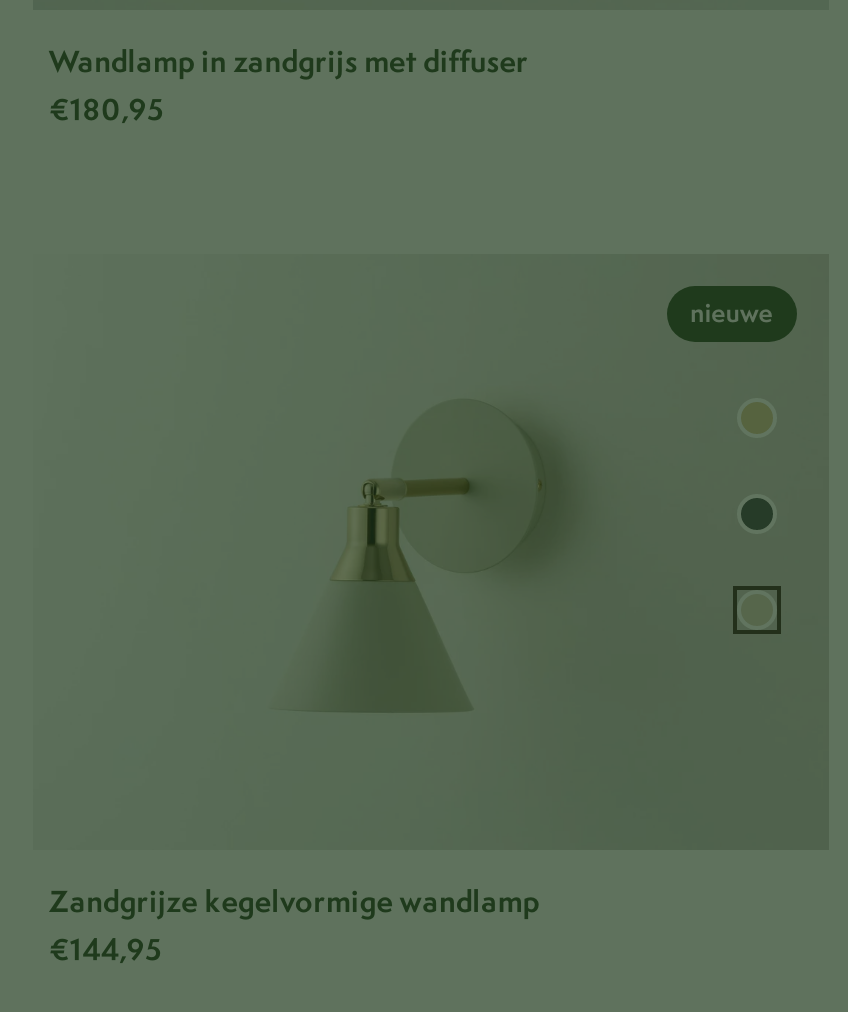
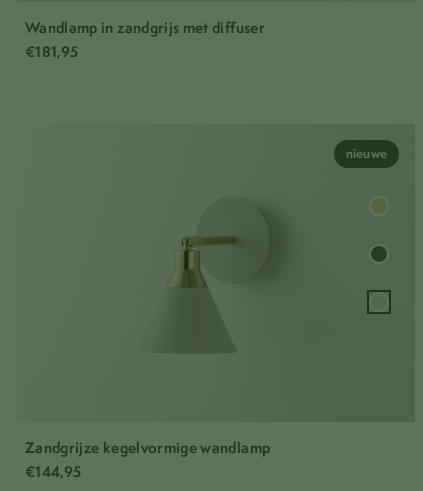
- €180,95
+ €181,95
